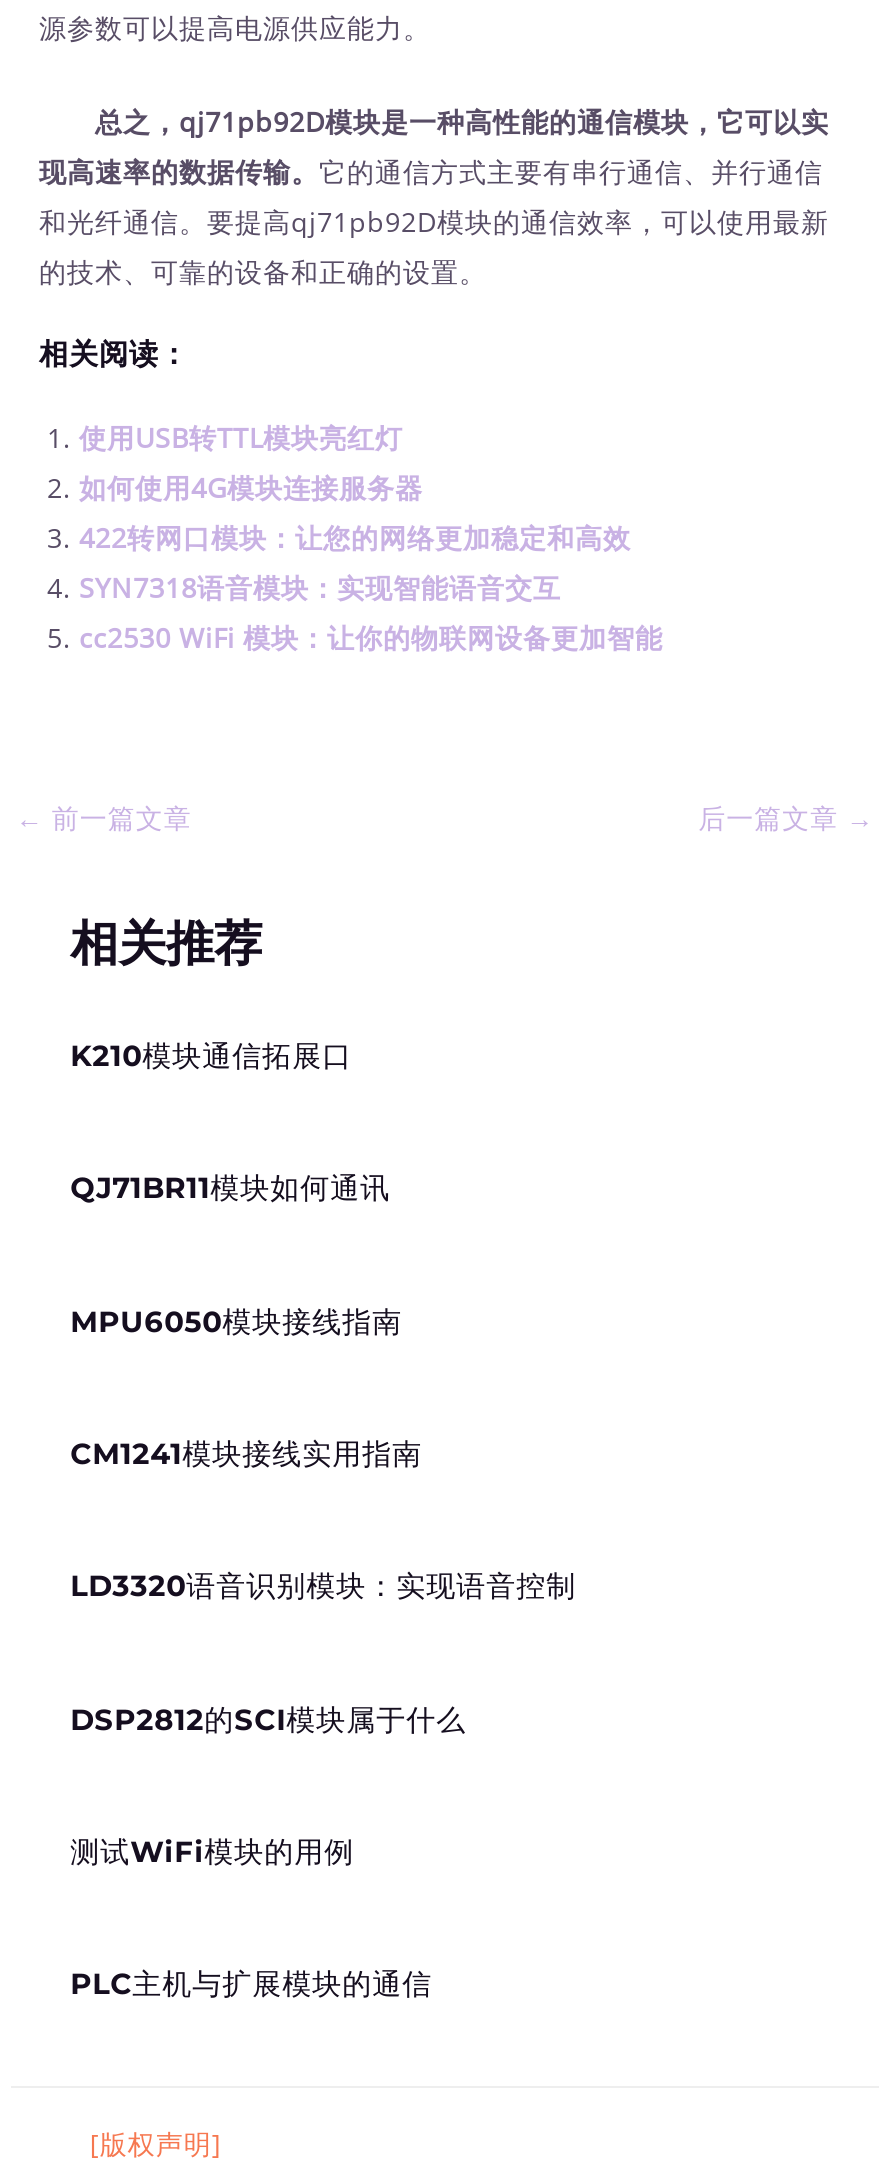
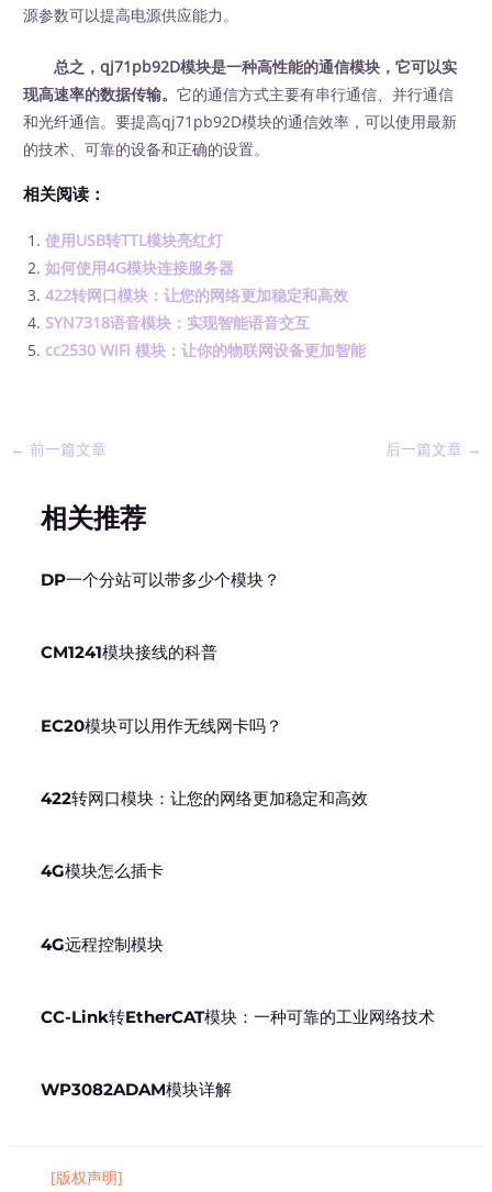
- K210模块通信拓展口
+ DP一个分站可以带多少个模块？

- QJ71BR11模块如何通讯
+ CM1241模块接线的科普

- MPU6050模块接线指南
+ EC20模块可以用作无线网卡吗？

- CM1241模块接线实用指南
+ 422转网口模块：让您的网络更加稳定和高效

- LD3320语音识别模块：实现语音控制
+ 4G模块怎么插卡

- DSP2812的SCI模块属于什么
+ 4G远程控制模块

- 测试WiFi模块的用例
+ CC-Link转EtherCAT模块：一种可靠的工业网络技术

- PLC主机与扩展模块的通信
+ WP3082ADAM模块详解
